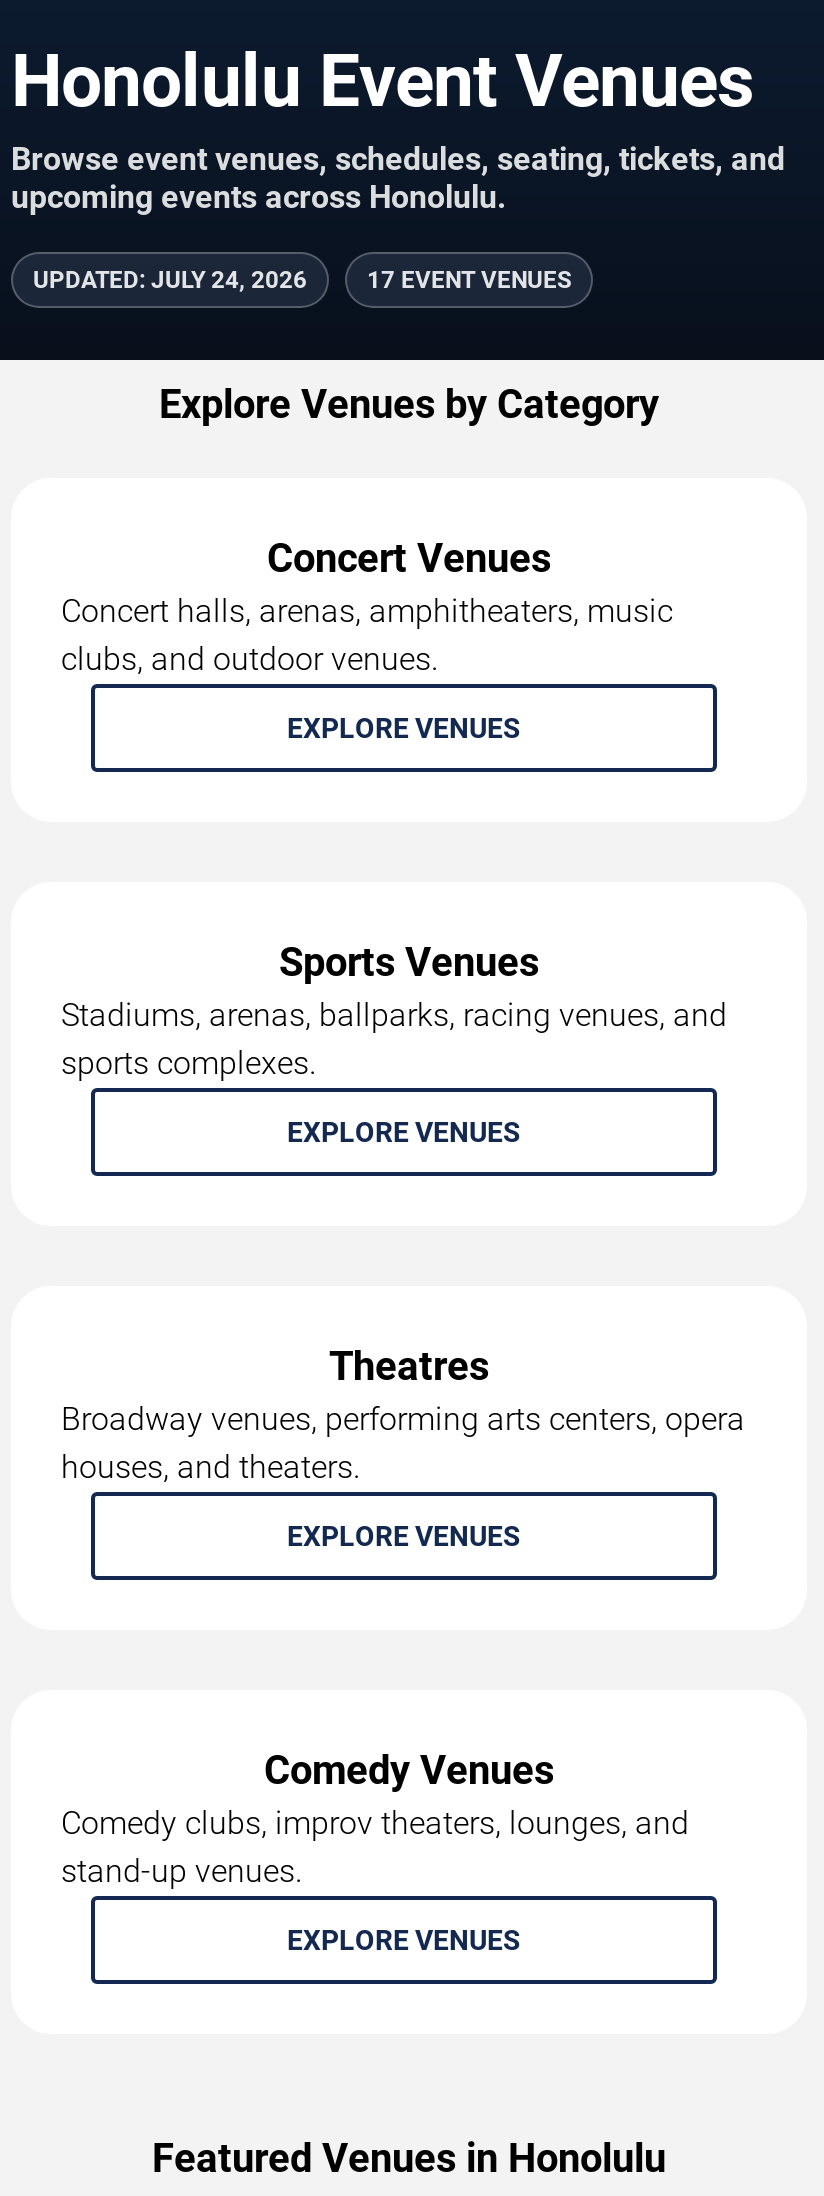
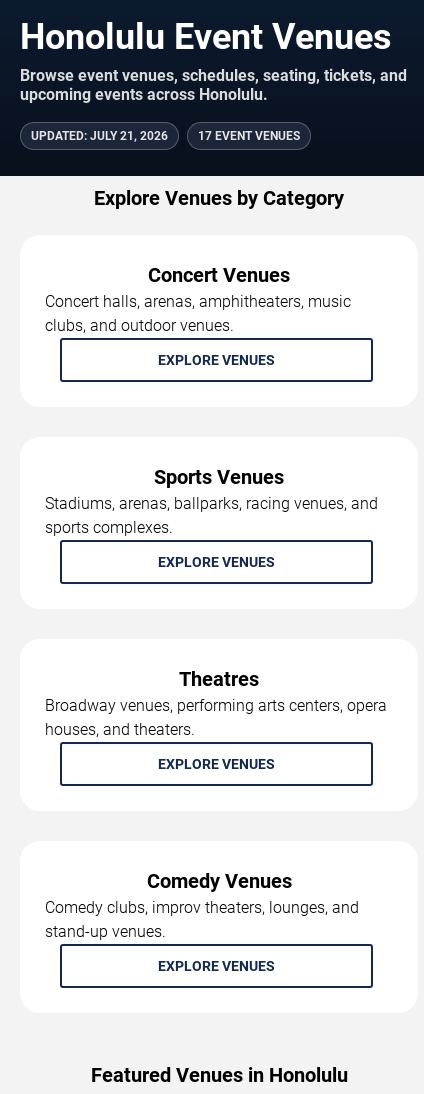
- UPDATED: JULY 24, 2026
+ UPDATED: JULY 21, 2026
